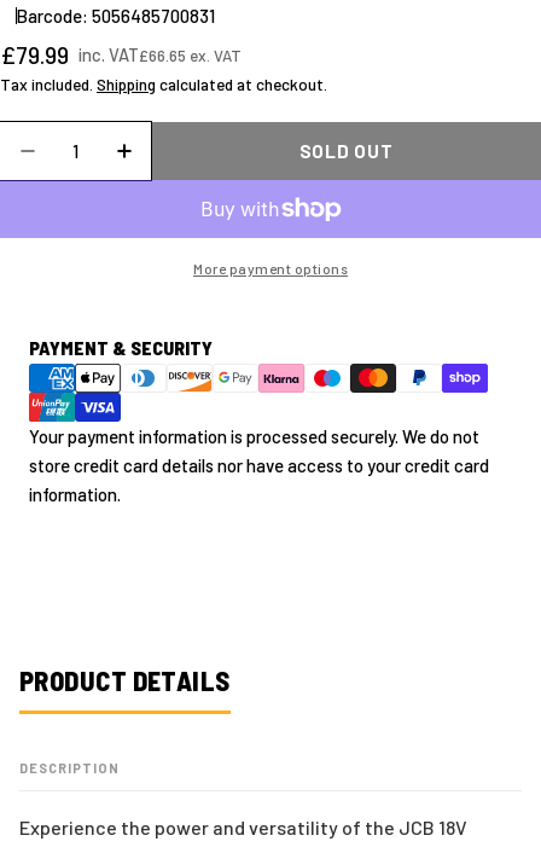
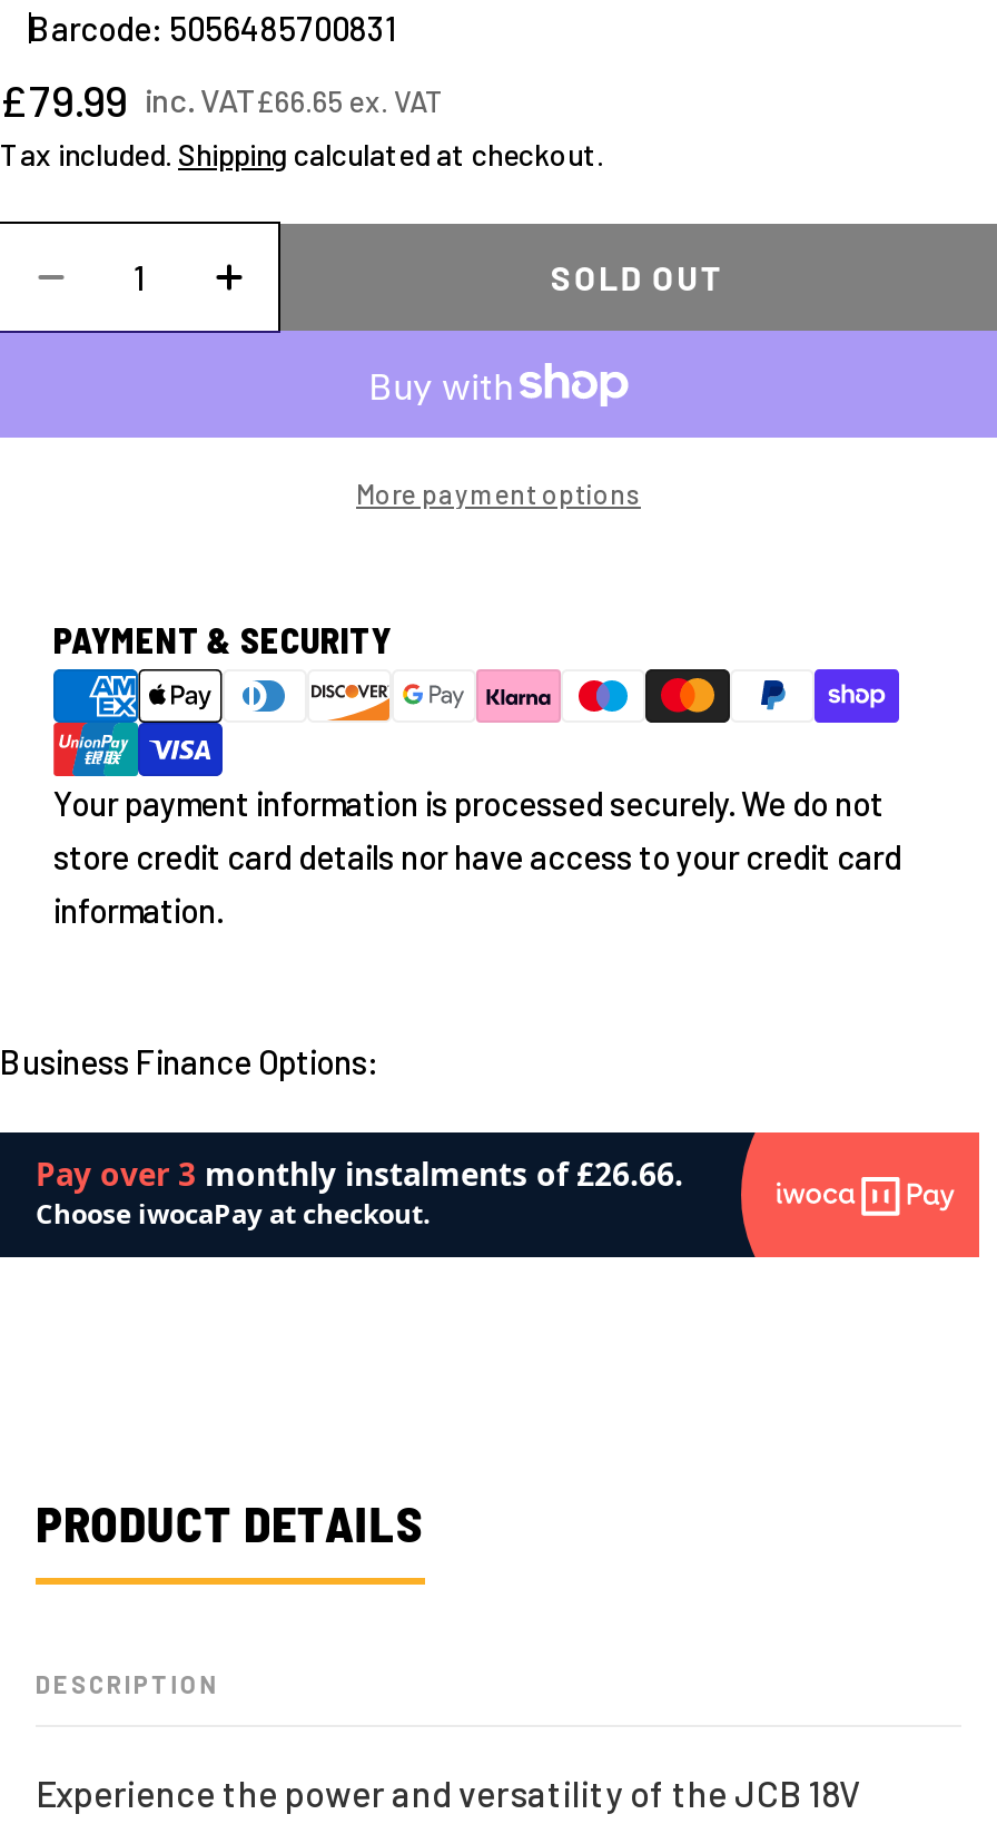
+ Business Finance Options:

+ [image]
